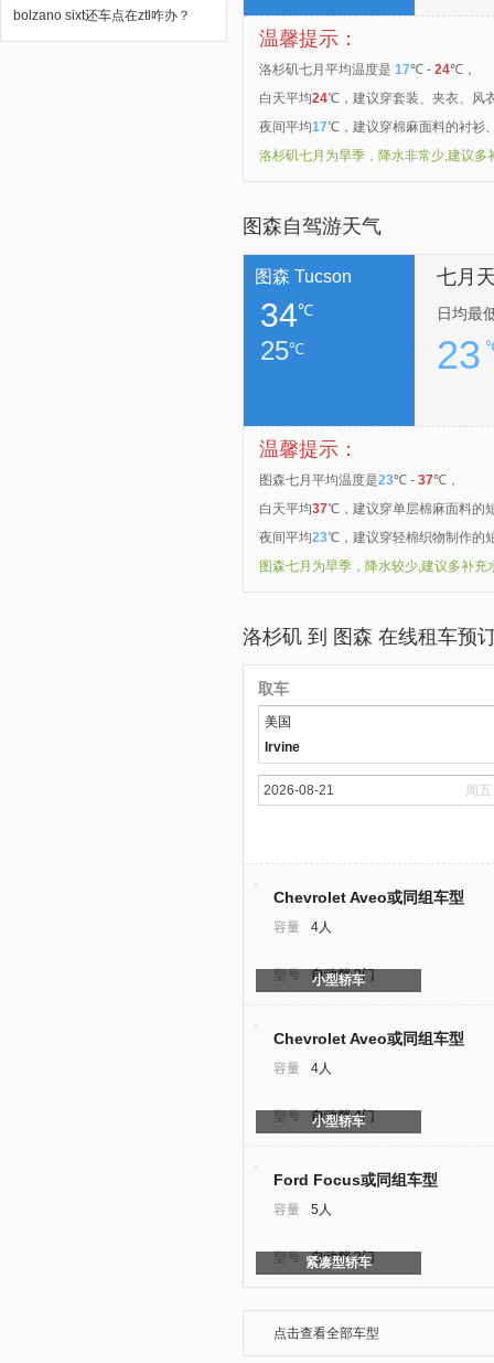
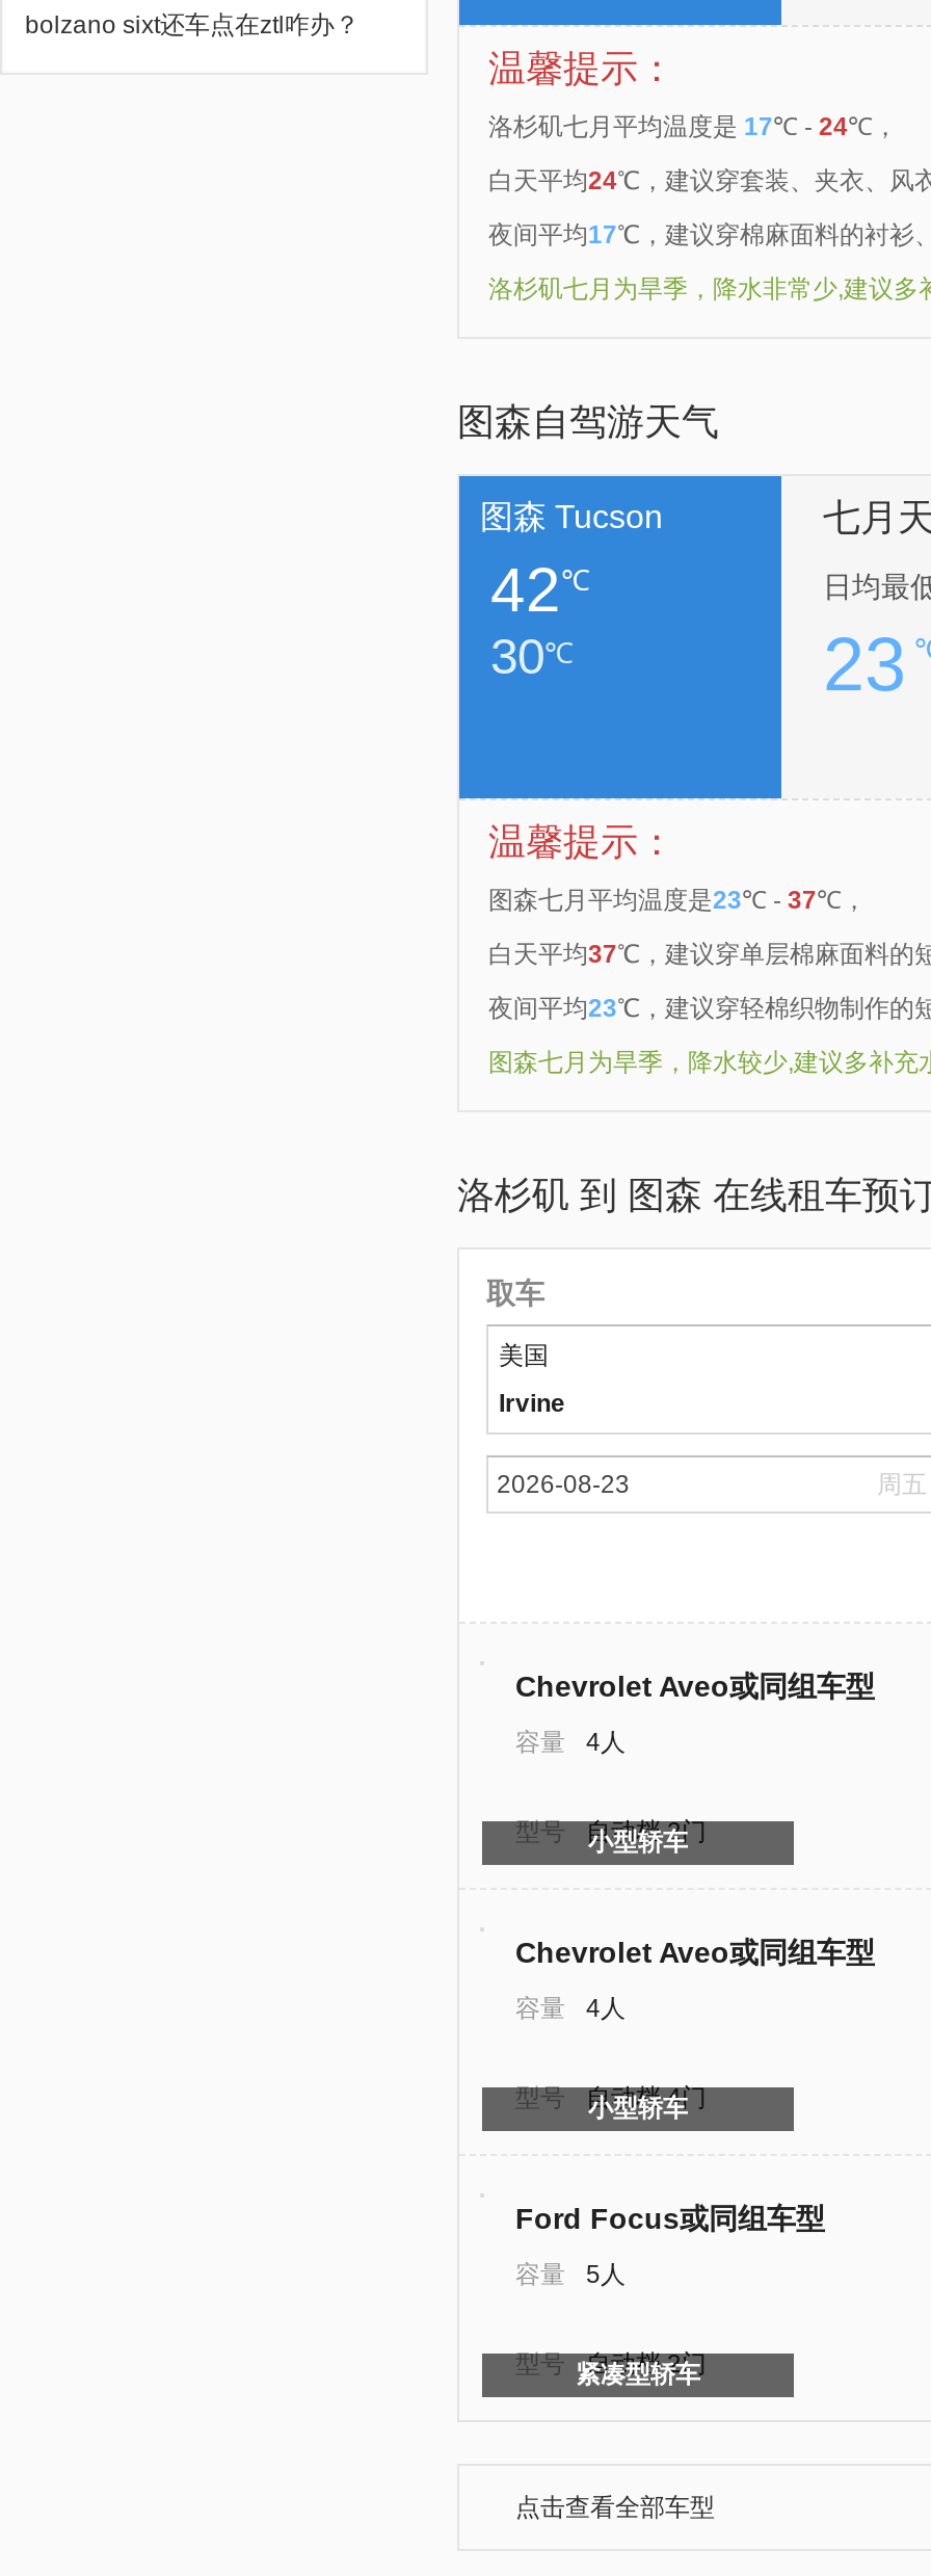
- 34℃
+ 42℃

- 25℃
+ 30℃
